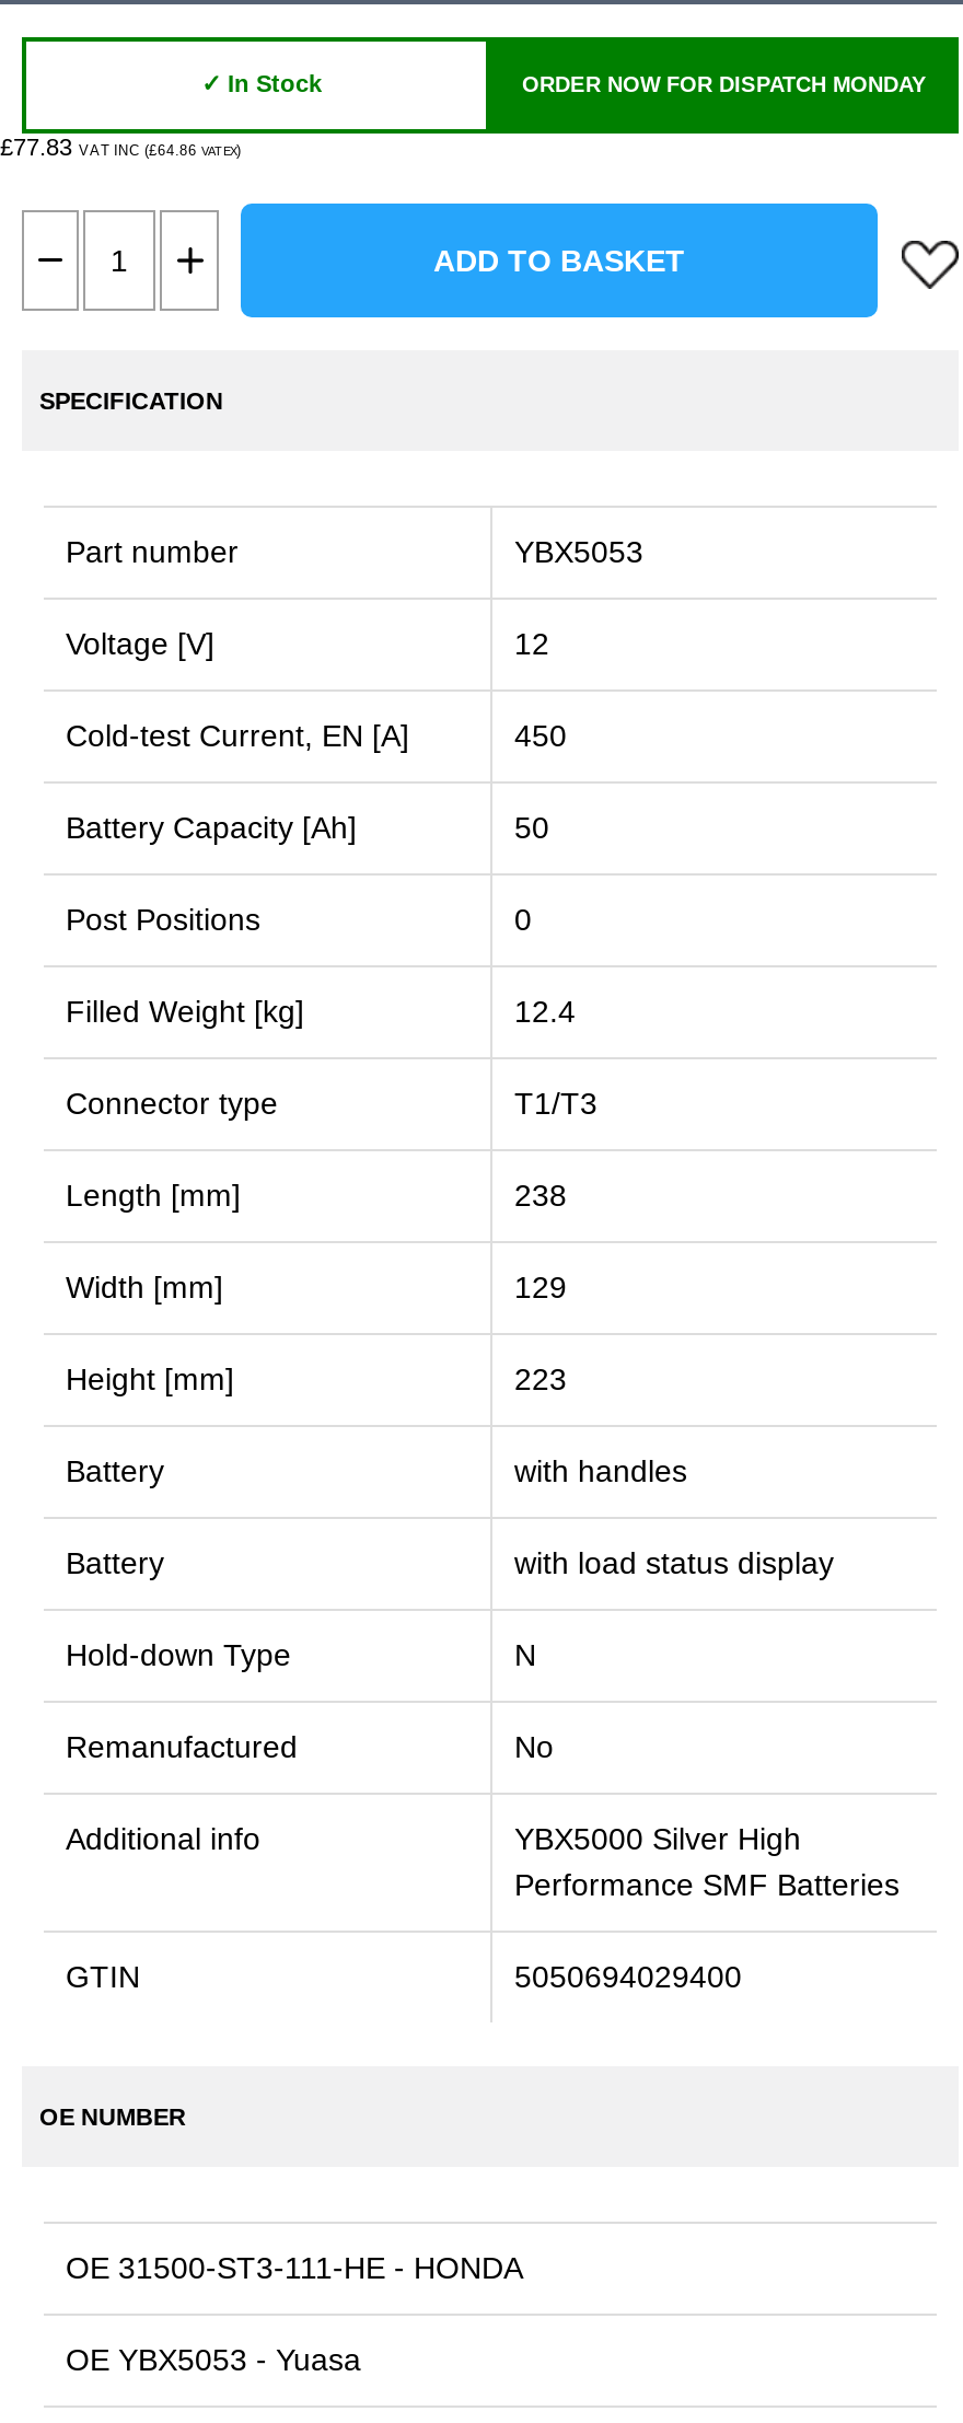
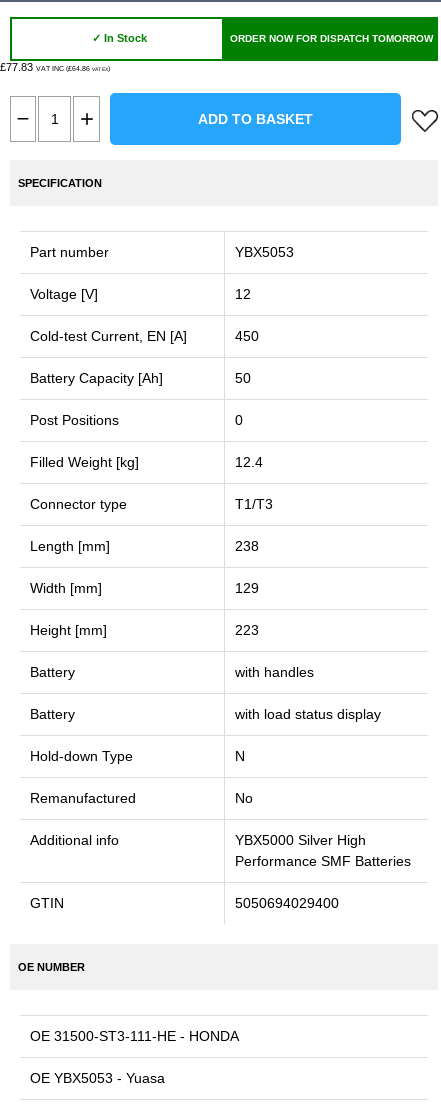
- ORDER NOW FOR DISPATCH MONDAY
+ ORDER NOW FOR DISPATCH TOMORROW
